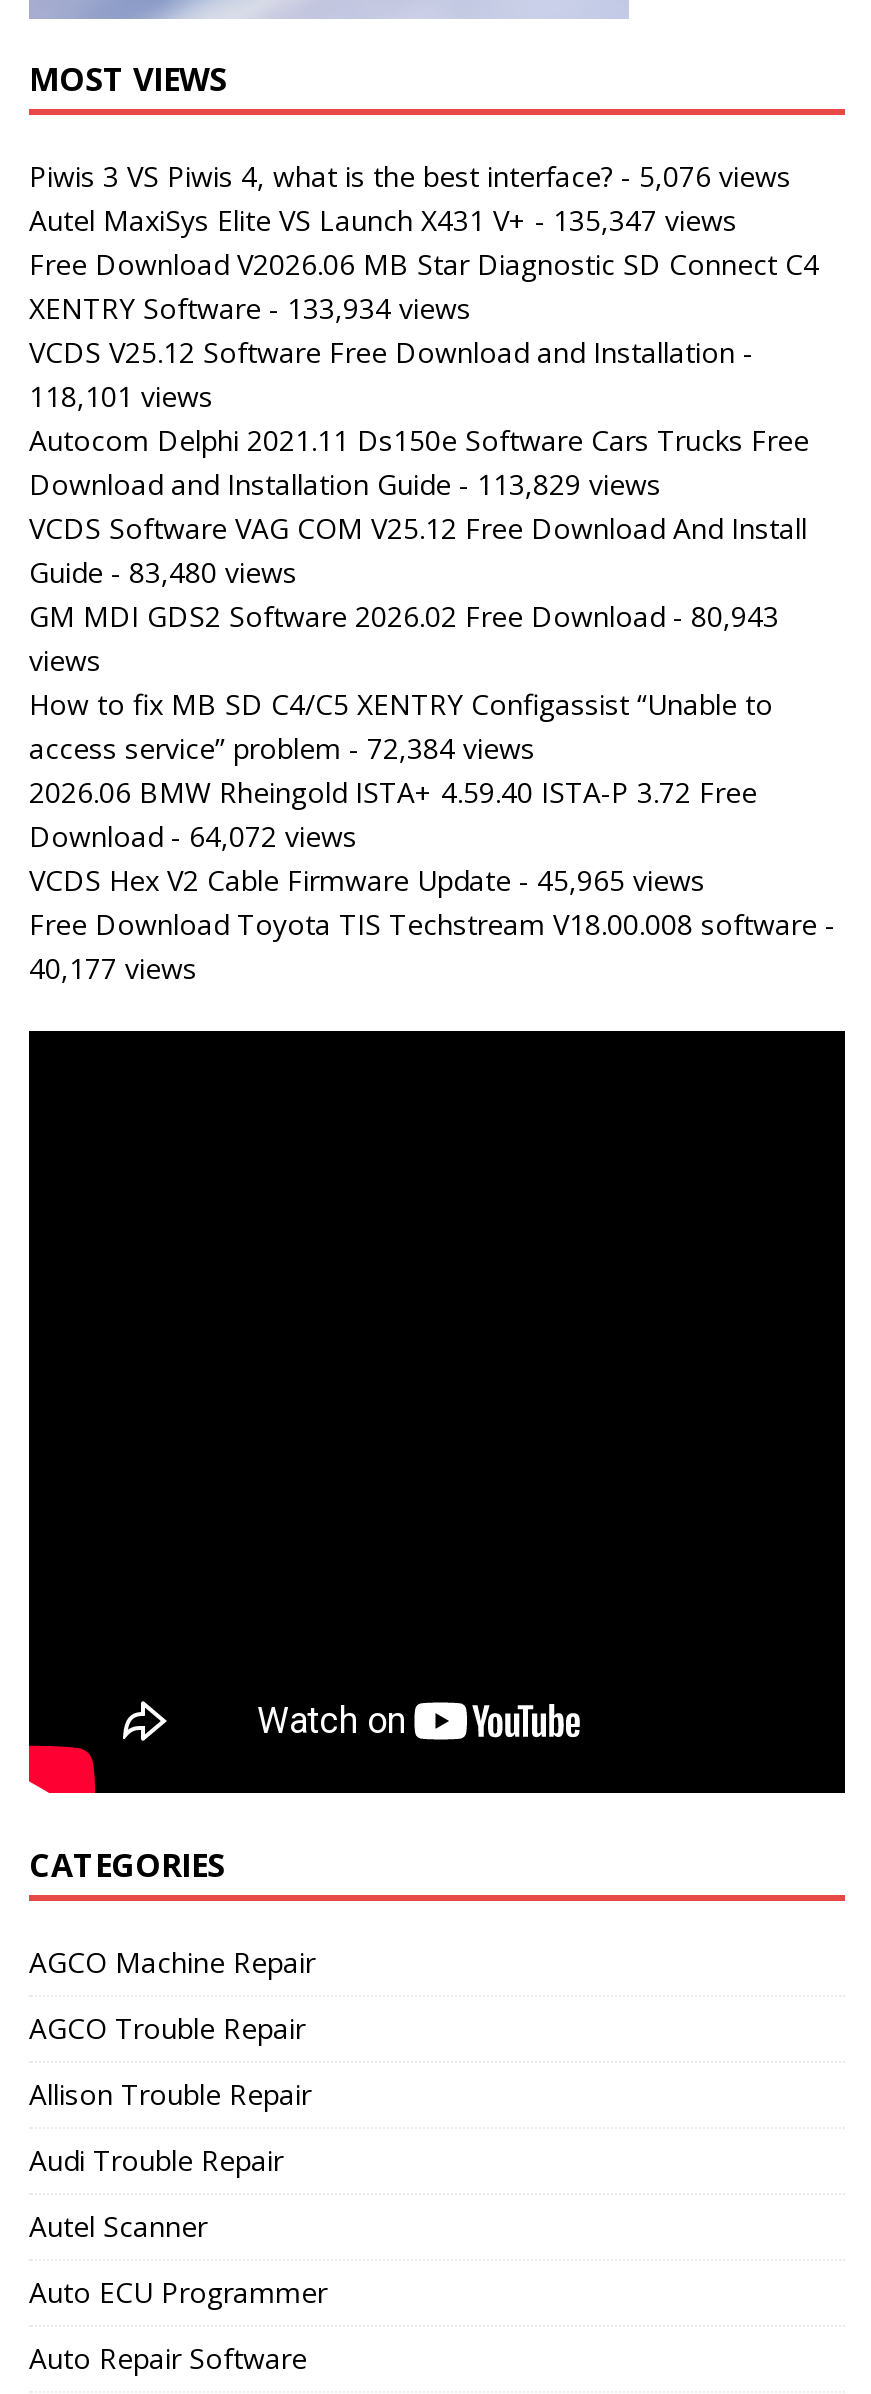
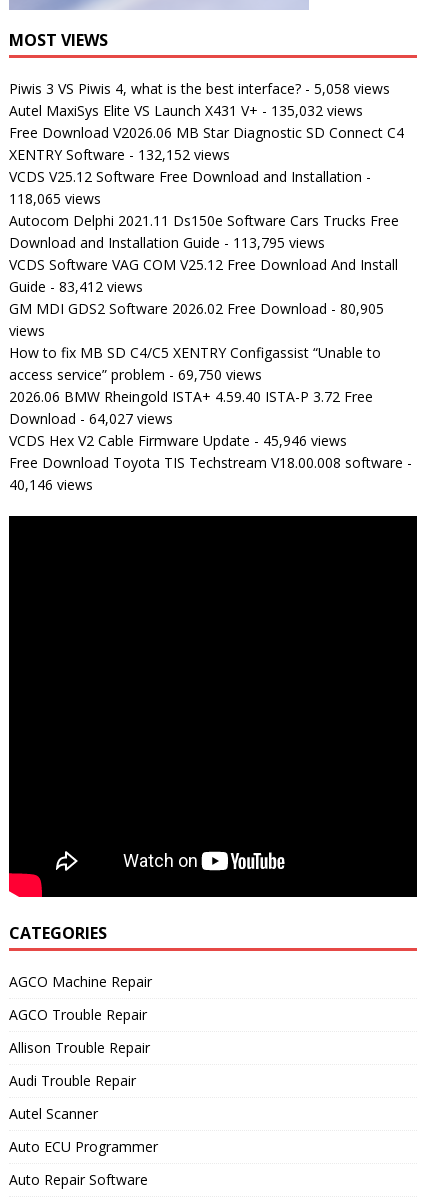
- Piwis 3 VS Piwis 4, what is the best interface? - 5,076 views
+ Piwis 3 VS Piwis 4, what is the best interface? - 5,058 views

- Autel MaxiSys Elite VS Launch X431 V+ - 135,347 views
+ Autel MaxiSys Elite VS Launch X431 V+ - 135,032 views

- XENTRY Software - 133,934 views
+ XENTRY Software - 132,152 views

- 118,101 views
+ 118,065 views

- Download and Installation Guide - 113,829 views
+ Download and Installation Guide - 113,795 views

- Guide - 83,480 views
+ Guide - 83,412 views

- GM MDI GDS2 Software 2026.02 Free Download - 80,943
+ GM MDI GDS2 Software 2026.02 Free Download - 80,905

- access service” problem - 72,384 views
+ access service” problem - 69,750 views

- Download - 64,072 views
+ Download - 64,027 views

- VCDS Hex V2 Cable Firmware Update - 45,965 views
+ VCDS Hex V2 Cable Firmware Update - 45,946 views

- 40,177 views
+ 40,146 views
